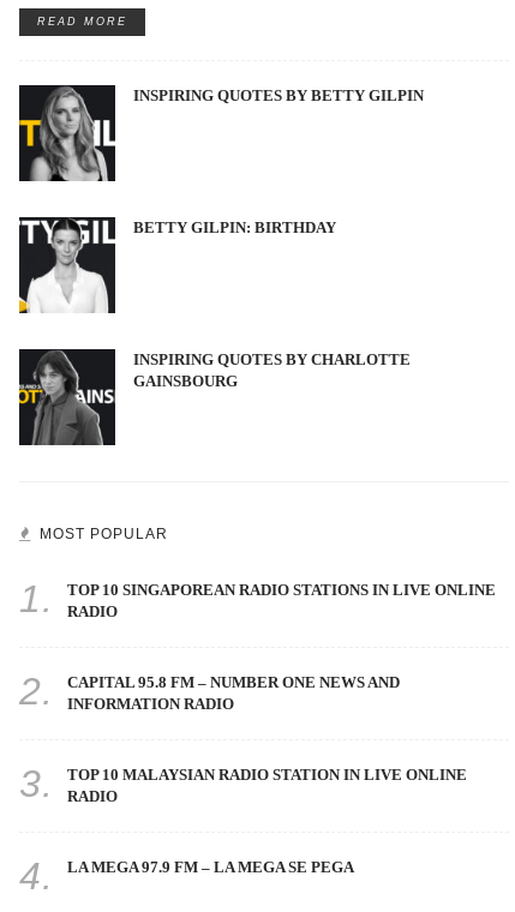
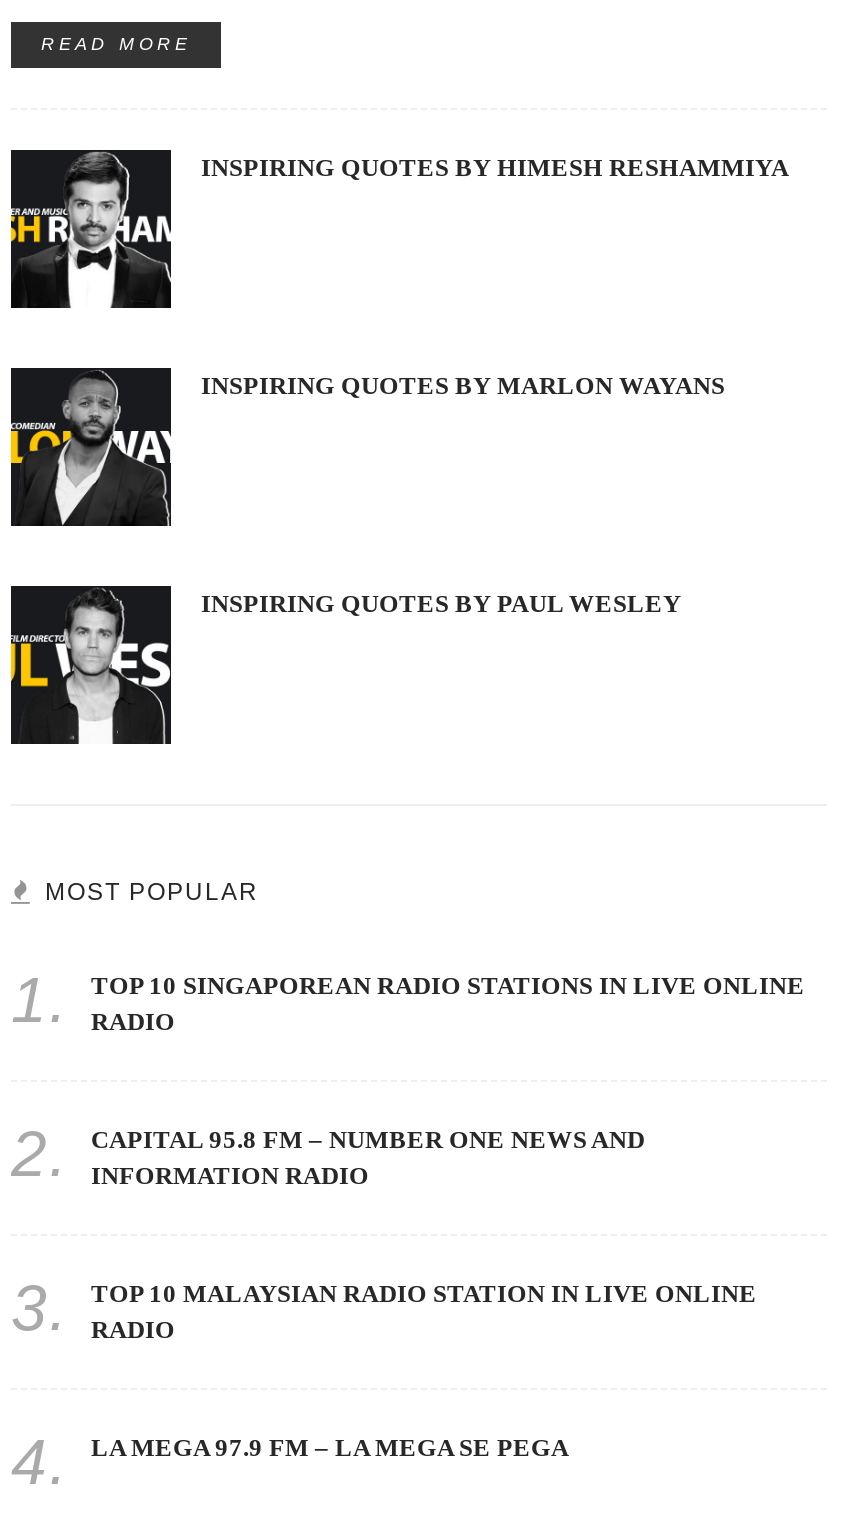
- [image]
- INSPIRING QUOTES BY BETTY GILPIN
+ [image]
+ INSPIRING QUOTES BY HIMESH RESHAMMIYA

- [image]
- BETTY GILPIN: BIRTHDAY
+ [image]
+ INSPIRING QUOTES BY MARLON WAYANS

- [image]
- INSPIRING QUOTES BY CHARLOTTE
- GAINSBOURG
+ [image]
+ INSPIRING QUOTES BY PAUL WESLEY
